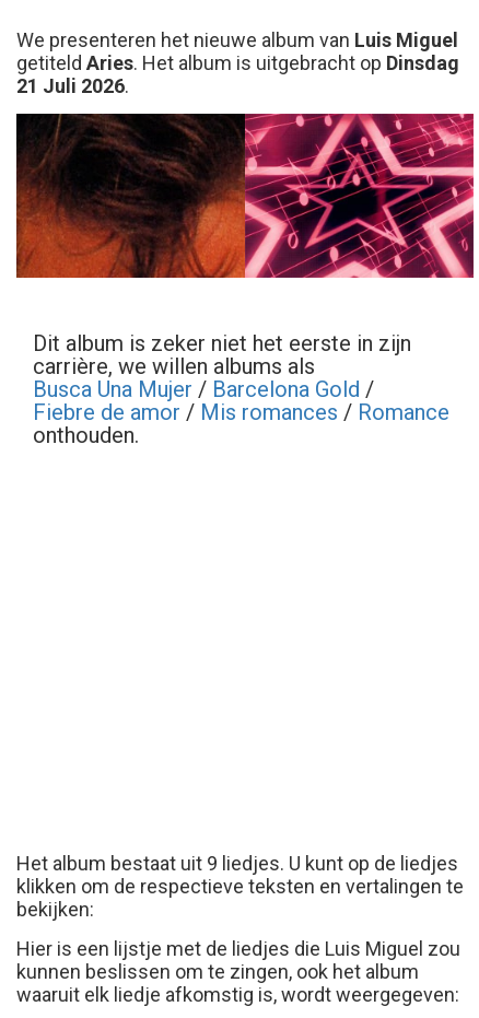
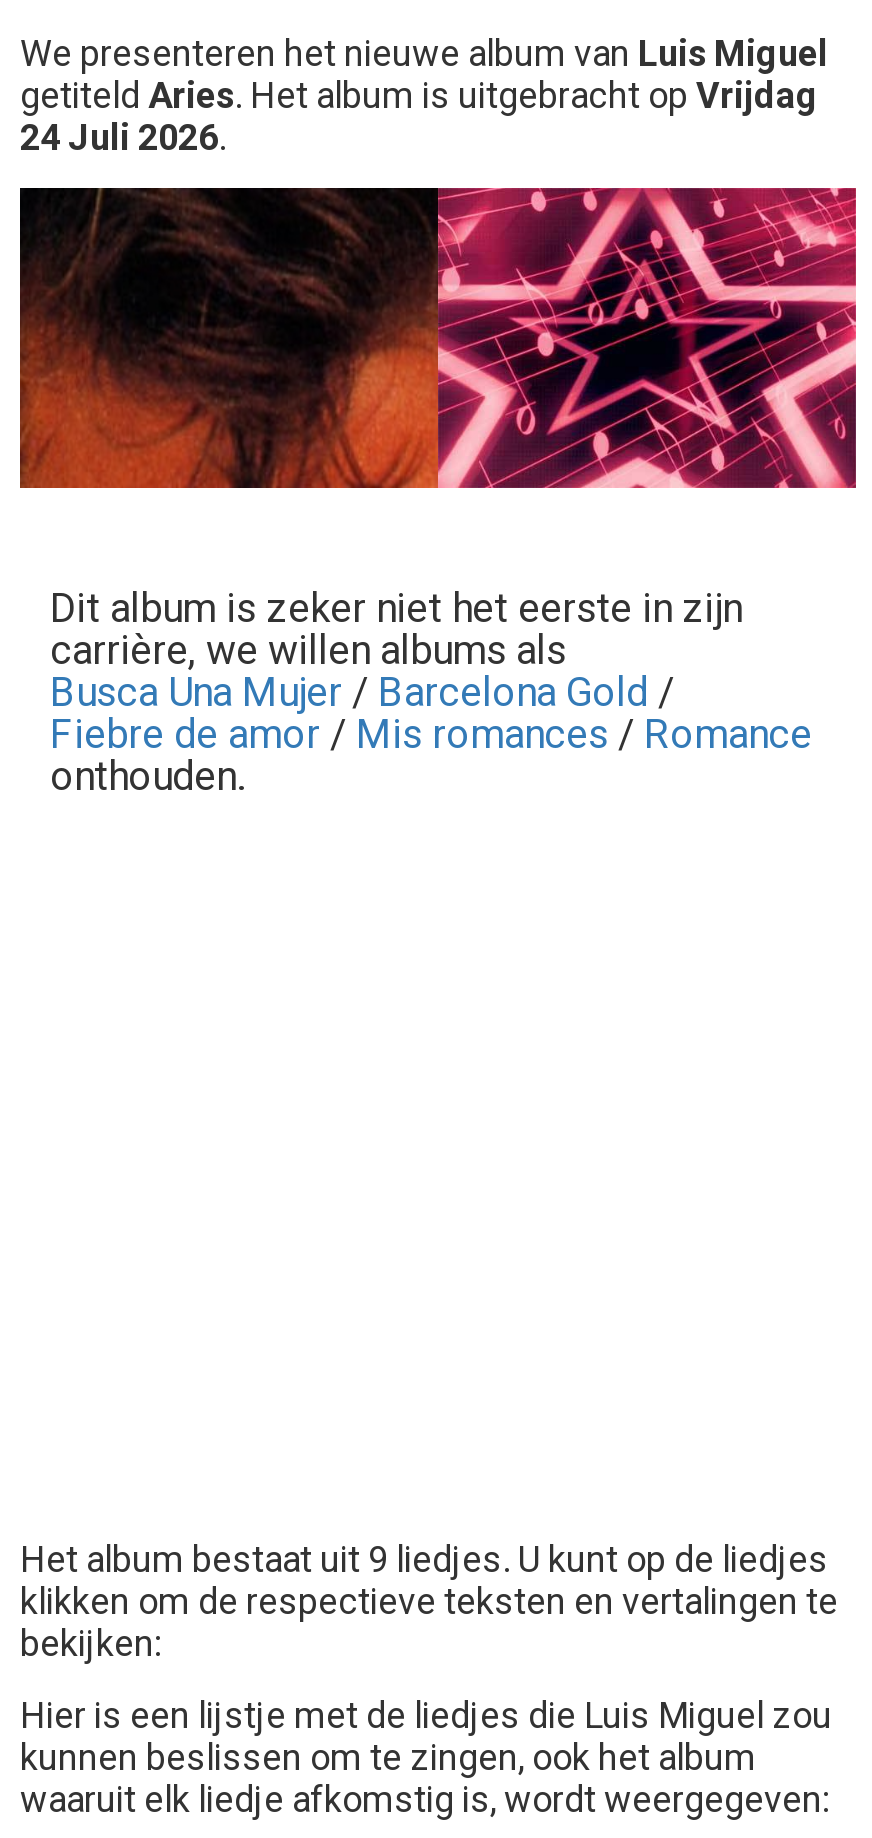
- getiteld Aries. Het album is uitgebracht op Dinsdag
+ getiteld Aries. Het album is uitgebracht op Vrijdag

- 21 Juli 2026.
+ 24 Juli 2026.
